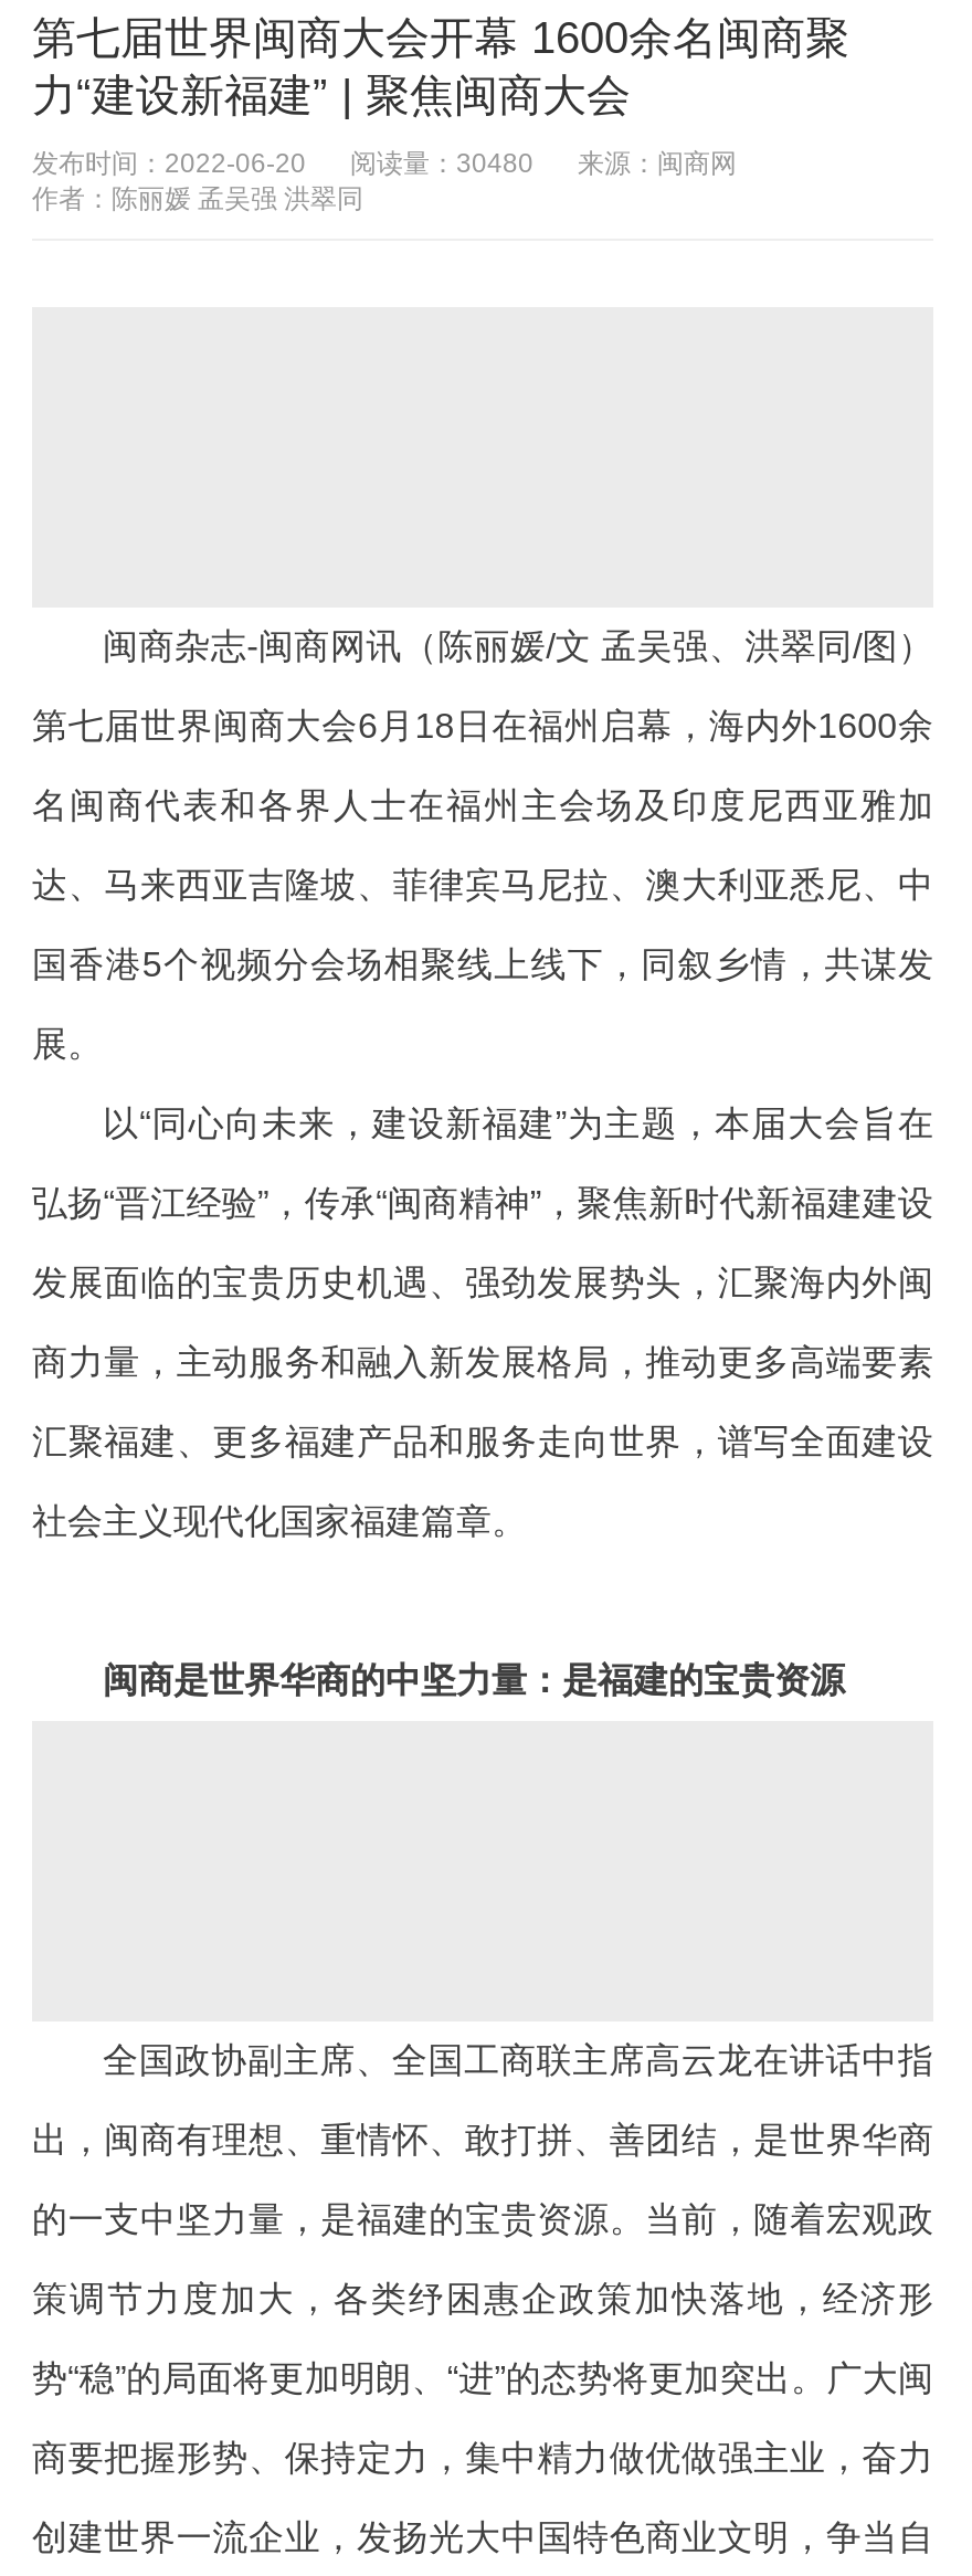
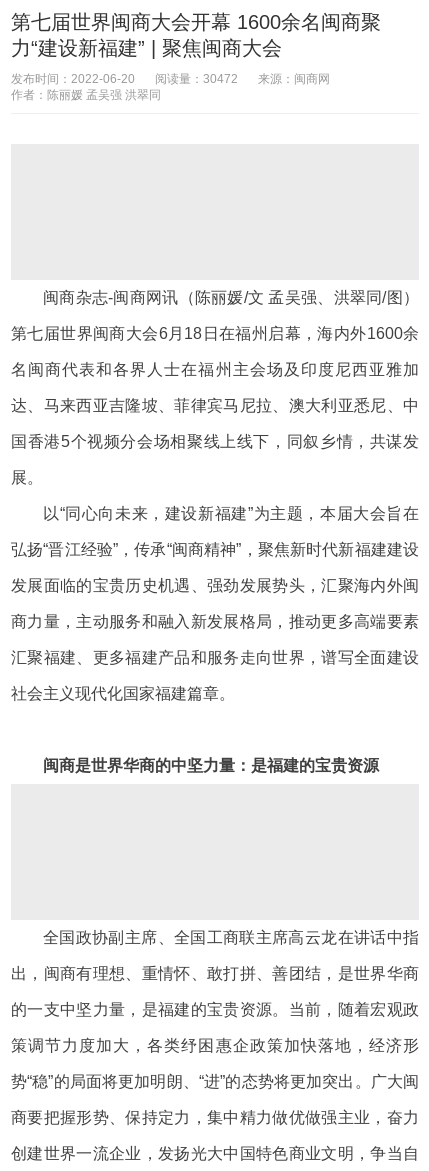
- 发布时间：2022-06-20 阅读量：30480 来源：闽商网
+ 发布时间：2022-06-20 阅读量：30472 来源：闽商网
